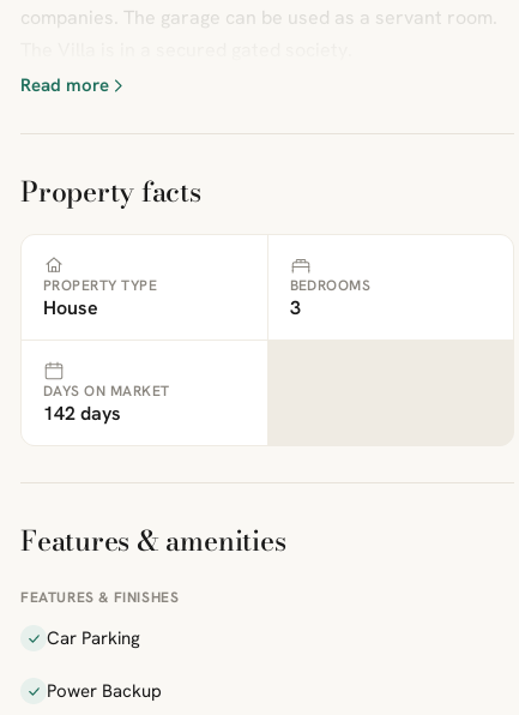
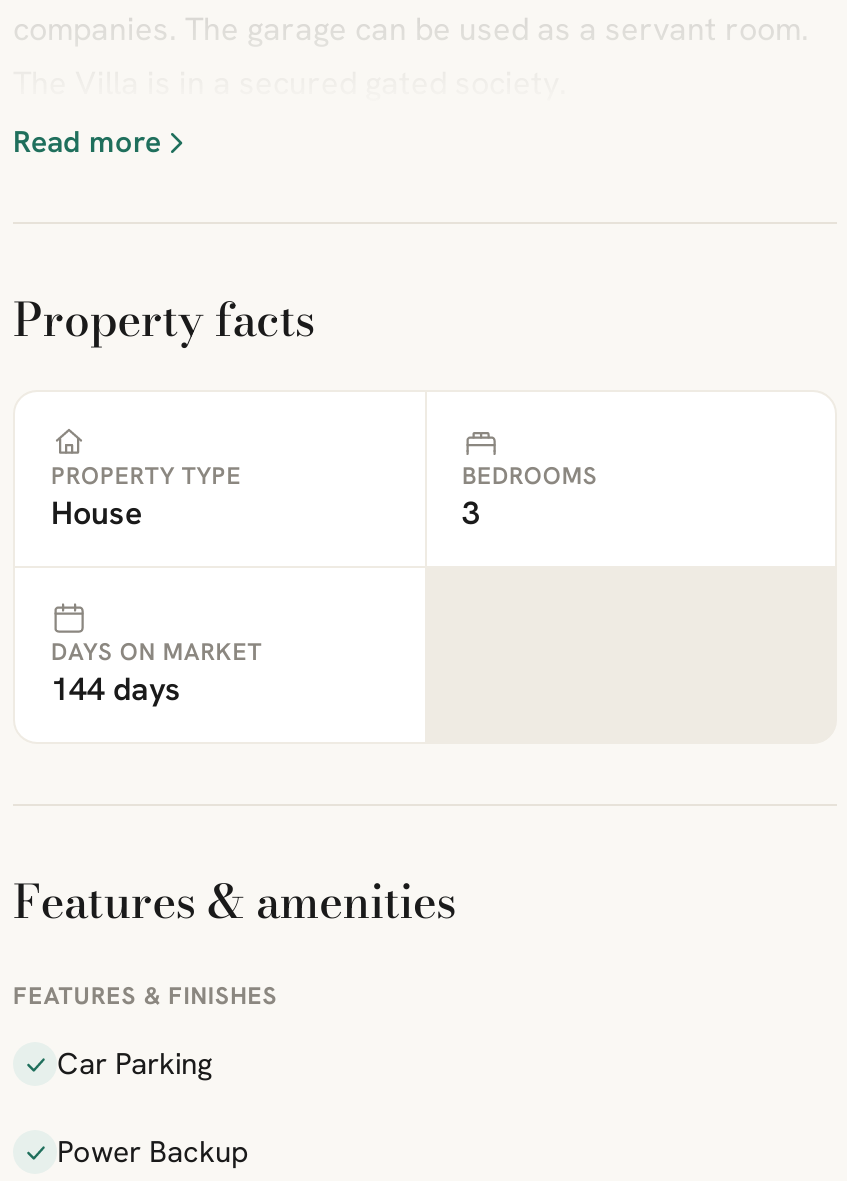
- 142 days
+ 144 days
